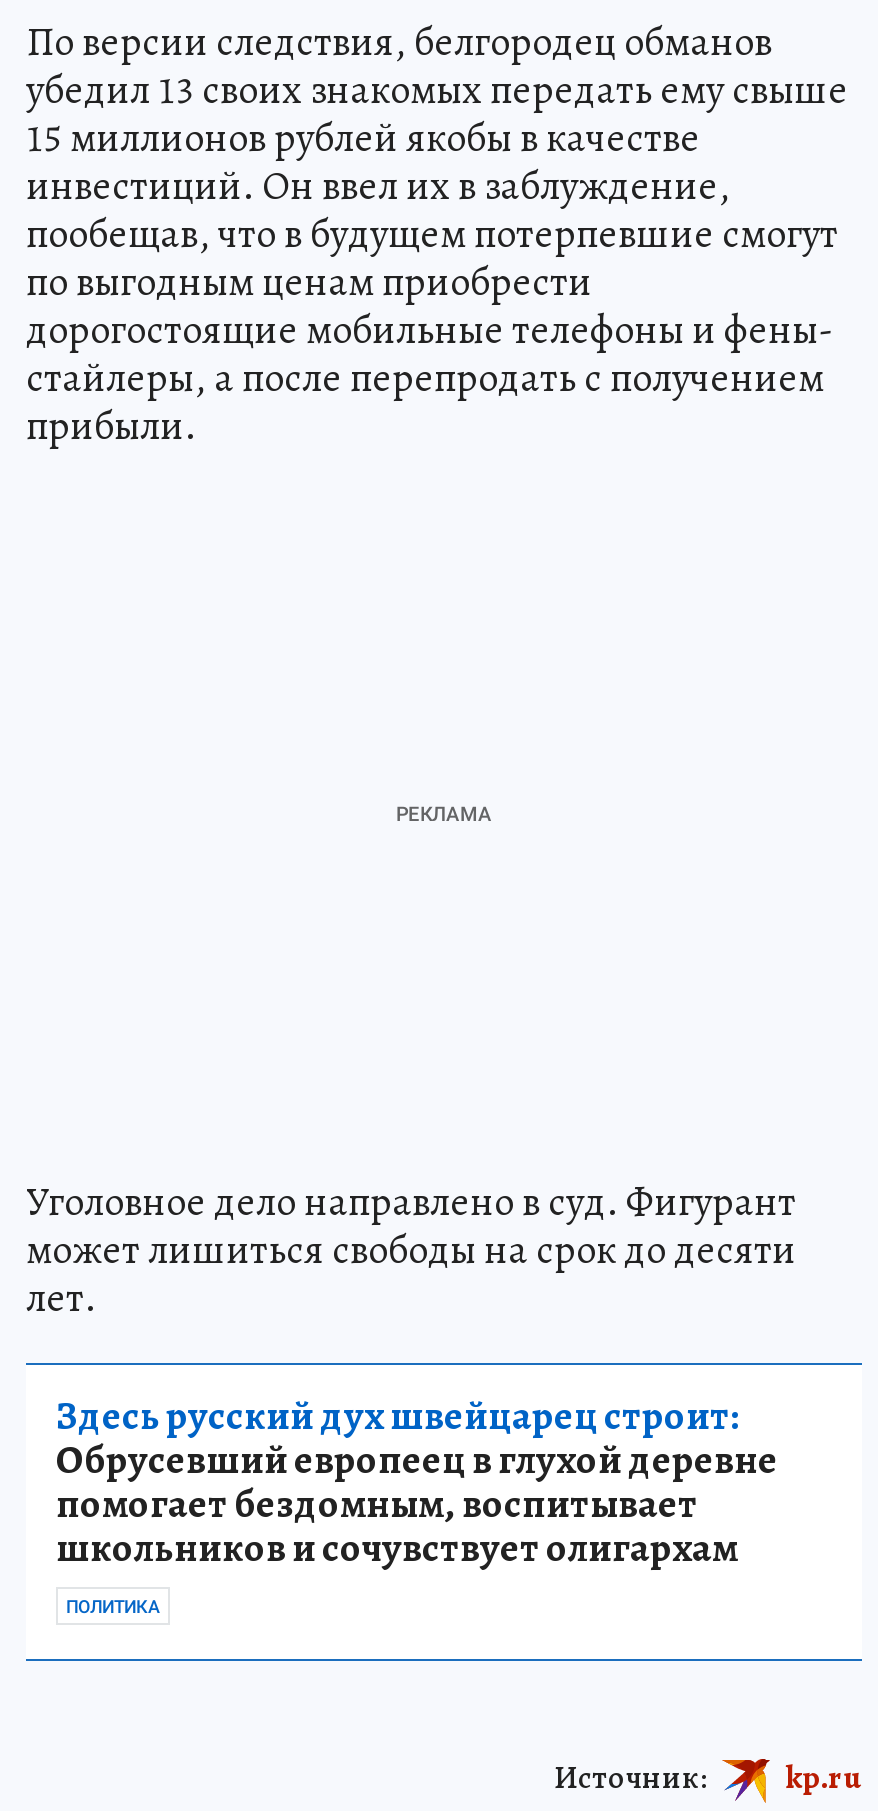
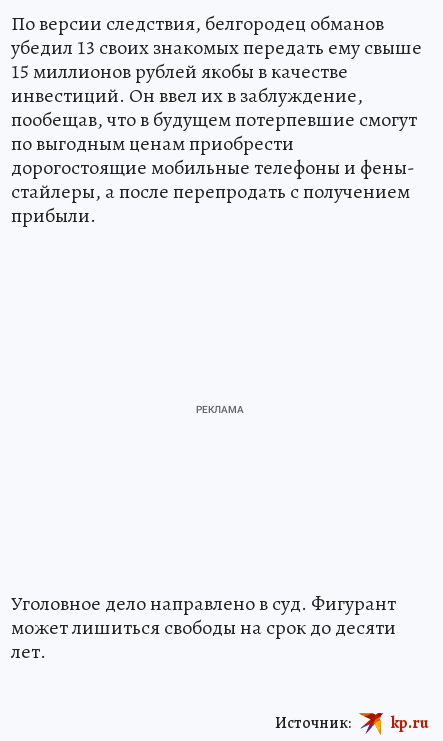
- Здесь русский дух швейцарец строит:
- Обрусевший европеец в глухой деревне
- помогает бездомным, воспитывает
- школьников и сочувствует олигархам
- ПОЛИТИКА
